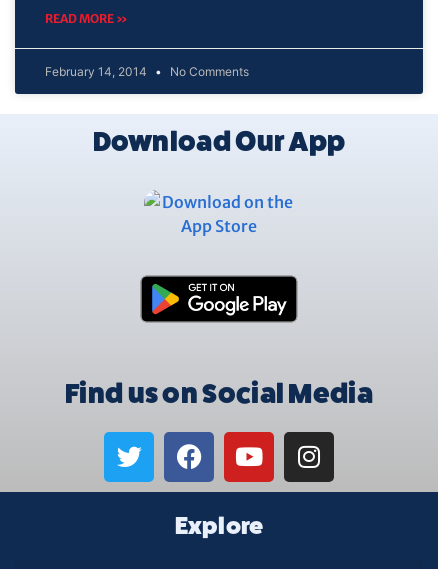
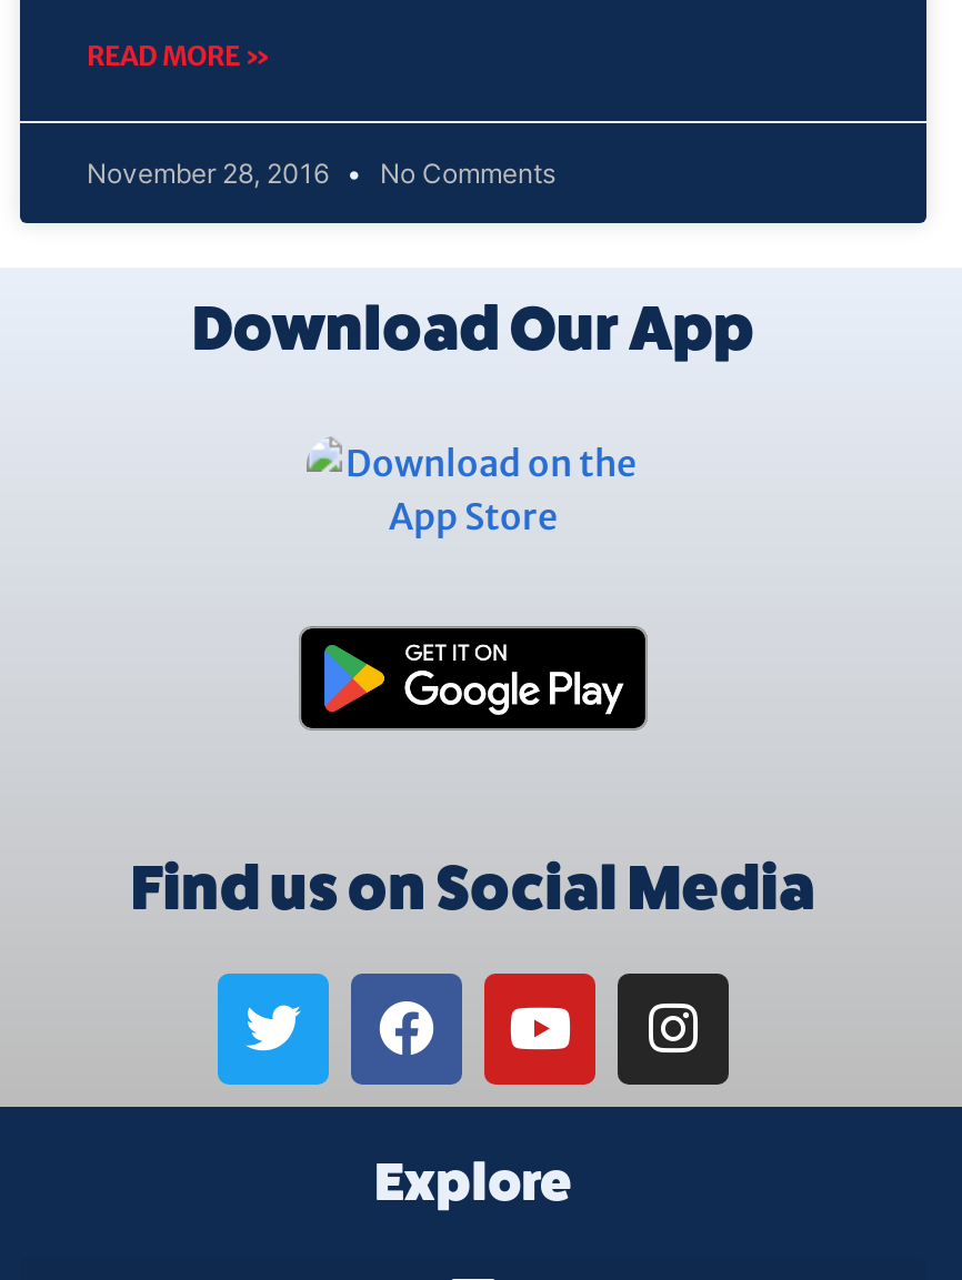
- February 14, 2014 No Comments
+ November 28, 2016 No Comments
